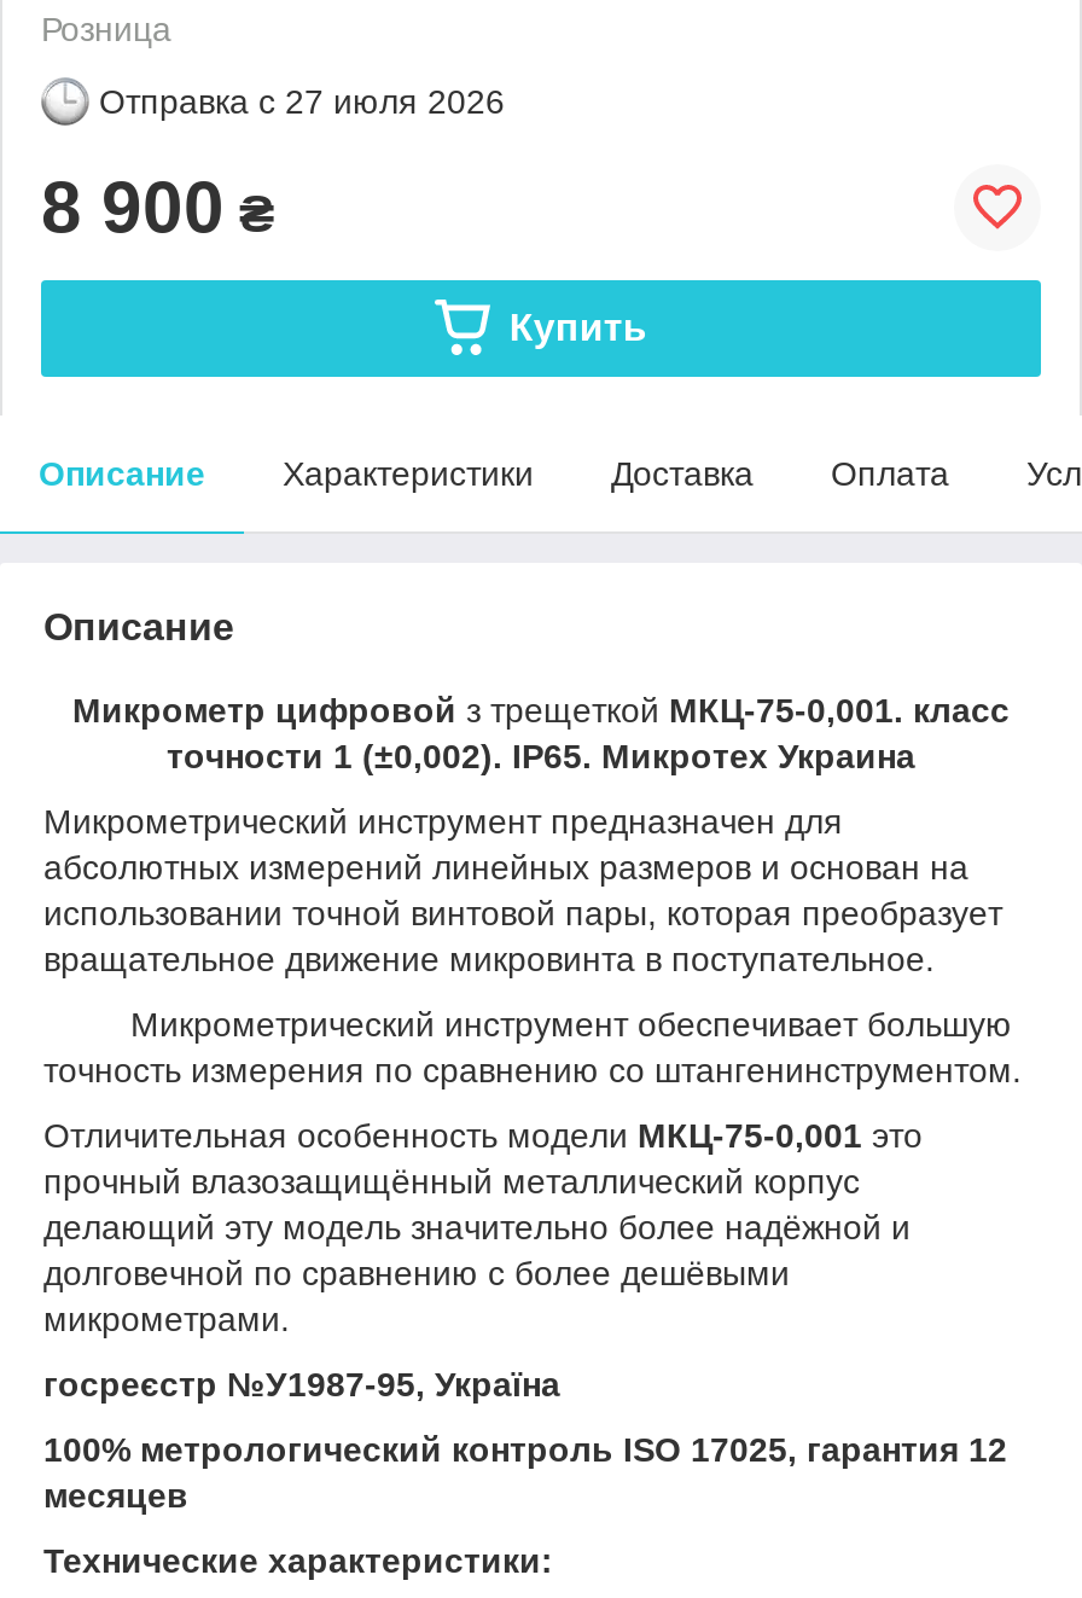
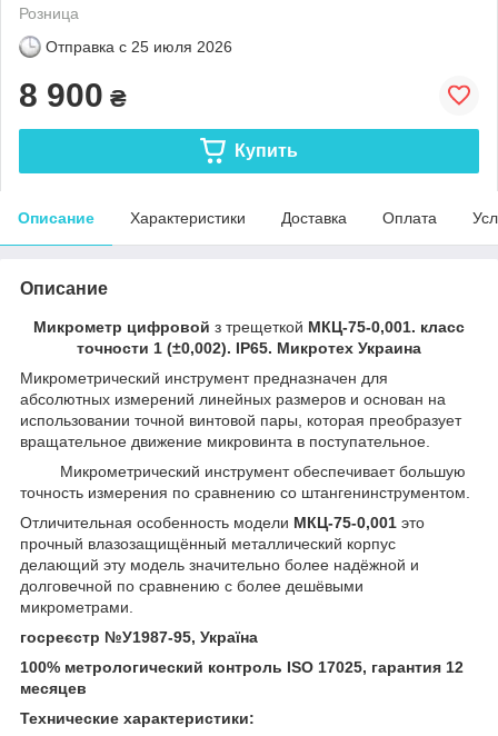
- Отправка с 27 июля 2026
+ Отправка с 25 июля 2026
